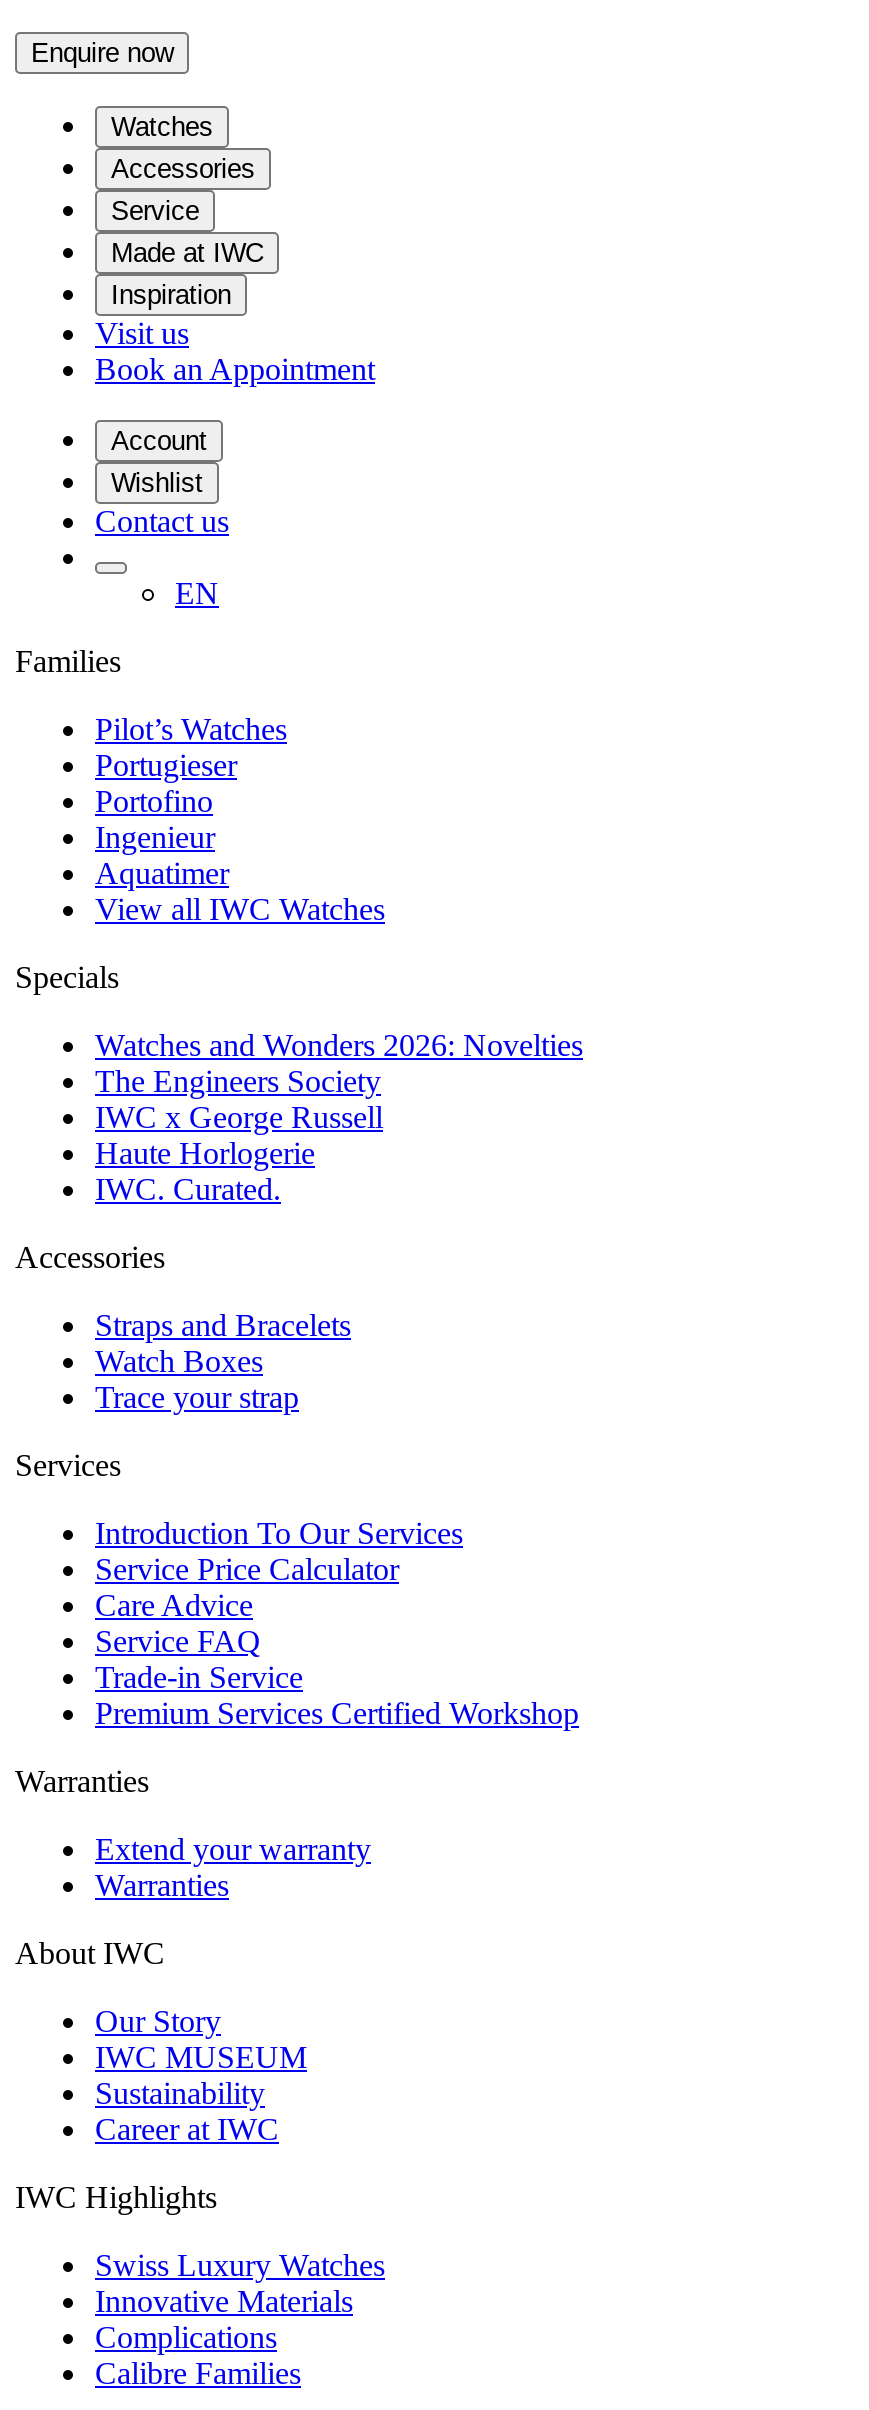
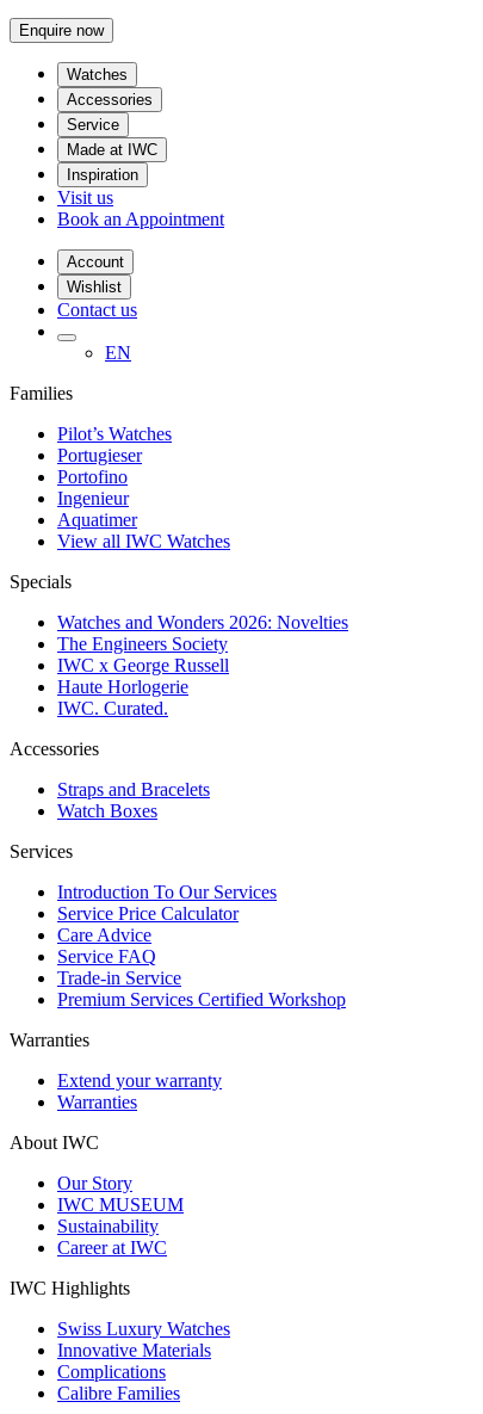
- Trace your strap
